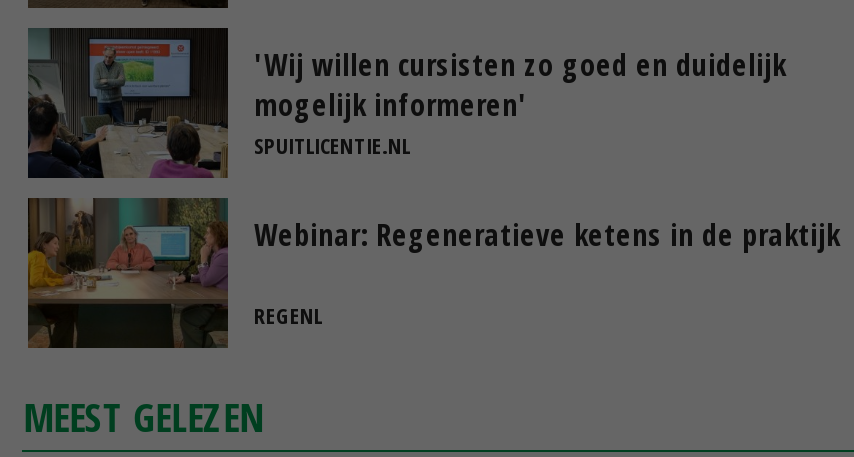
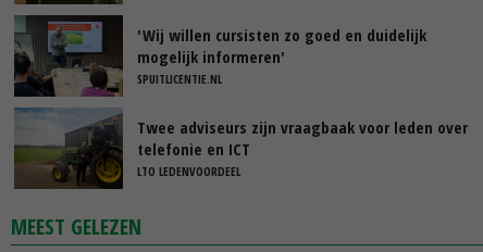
- [image]
- Webinar: Regeneratieve ketens in de praktijk
- REGENL
+ [image]
+ Twee adviseurs zijn vraagbaak voor leden over
+ telefonie en ICT
+ LTO LEDENVOORDEEL
